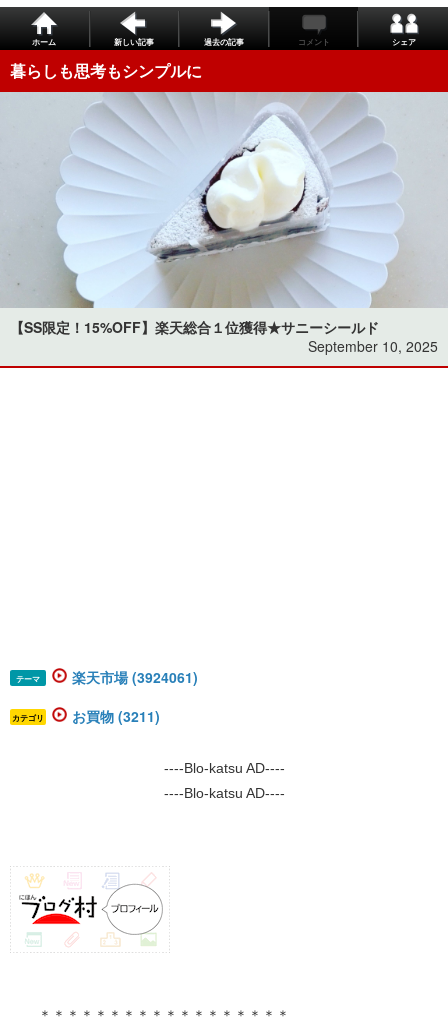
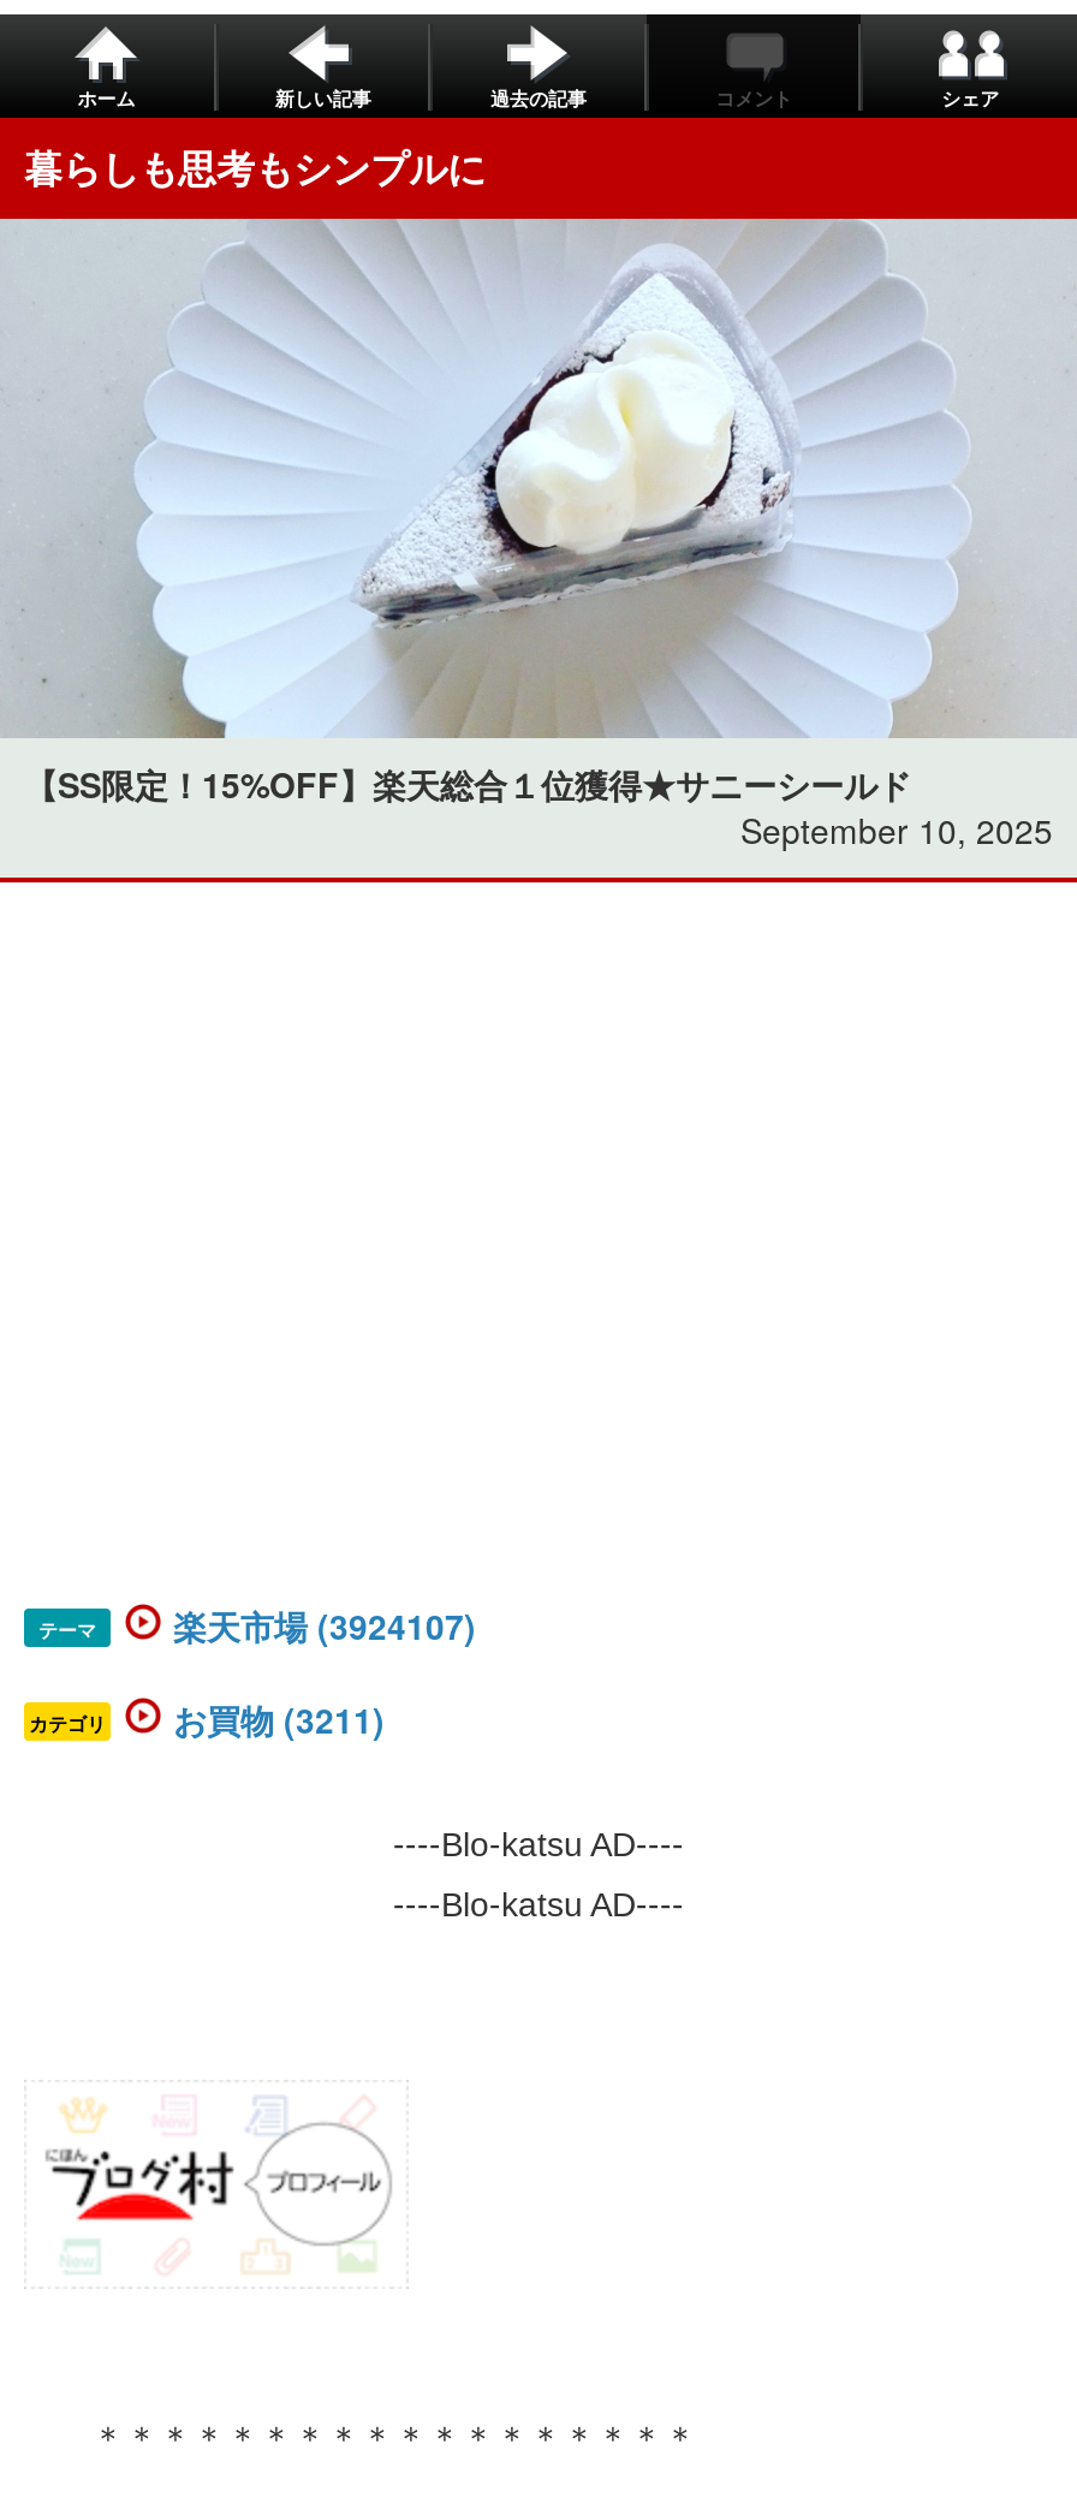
- 楽天市場 (3924061)
+ 楽天市場 (3924107)
